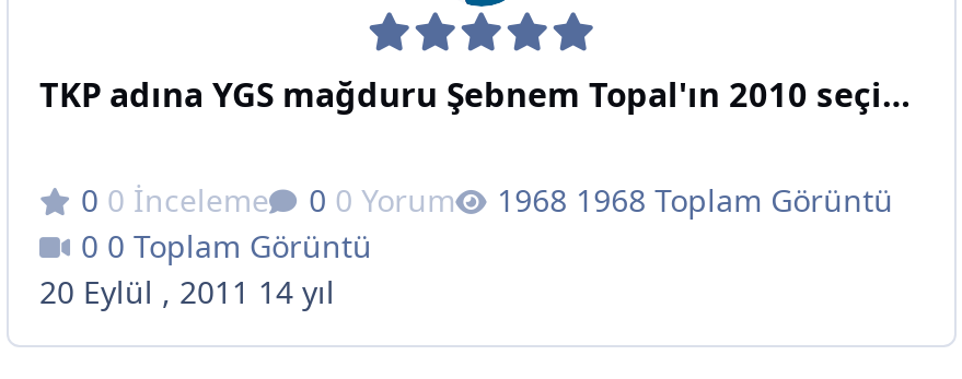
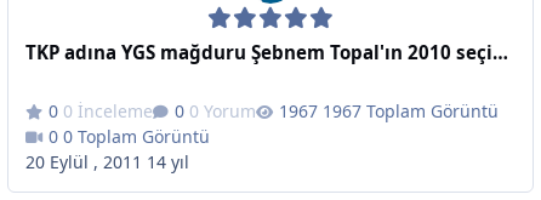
- 1968 Toplam Görüntü
+ 1967 Toplam Görüntü
